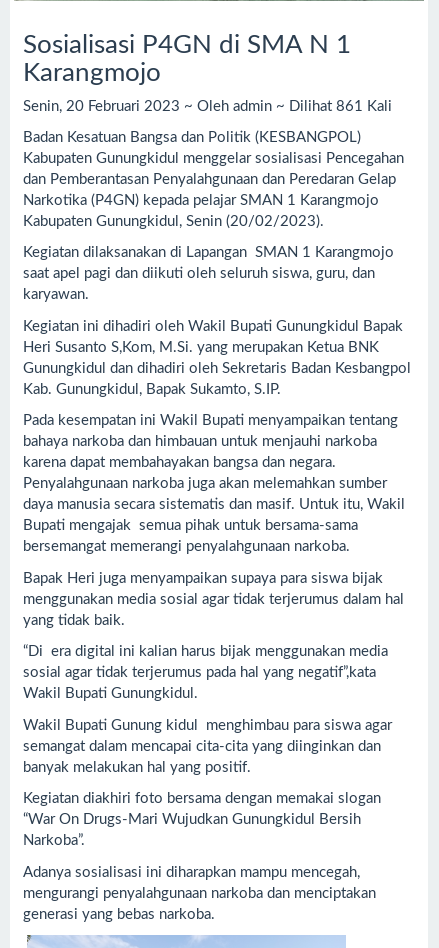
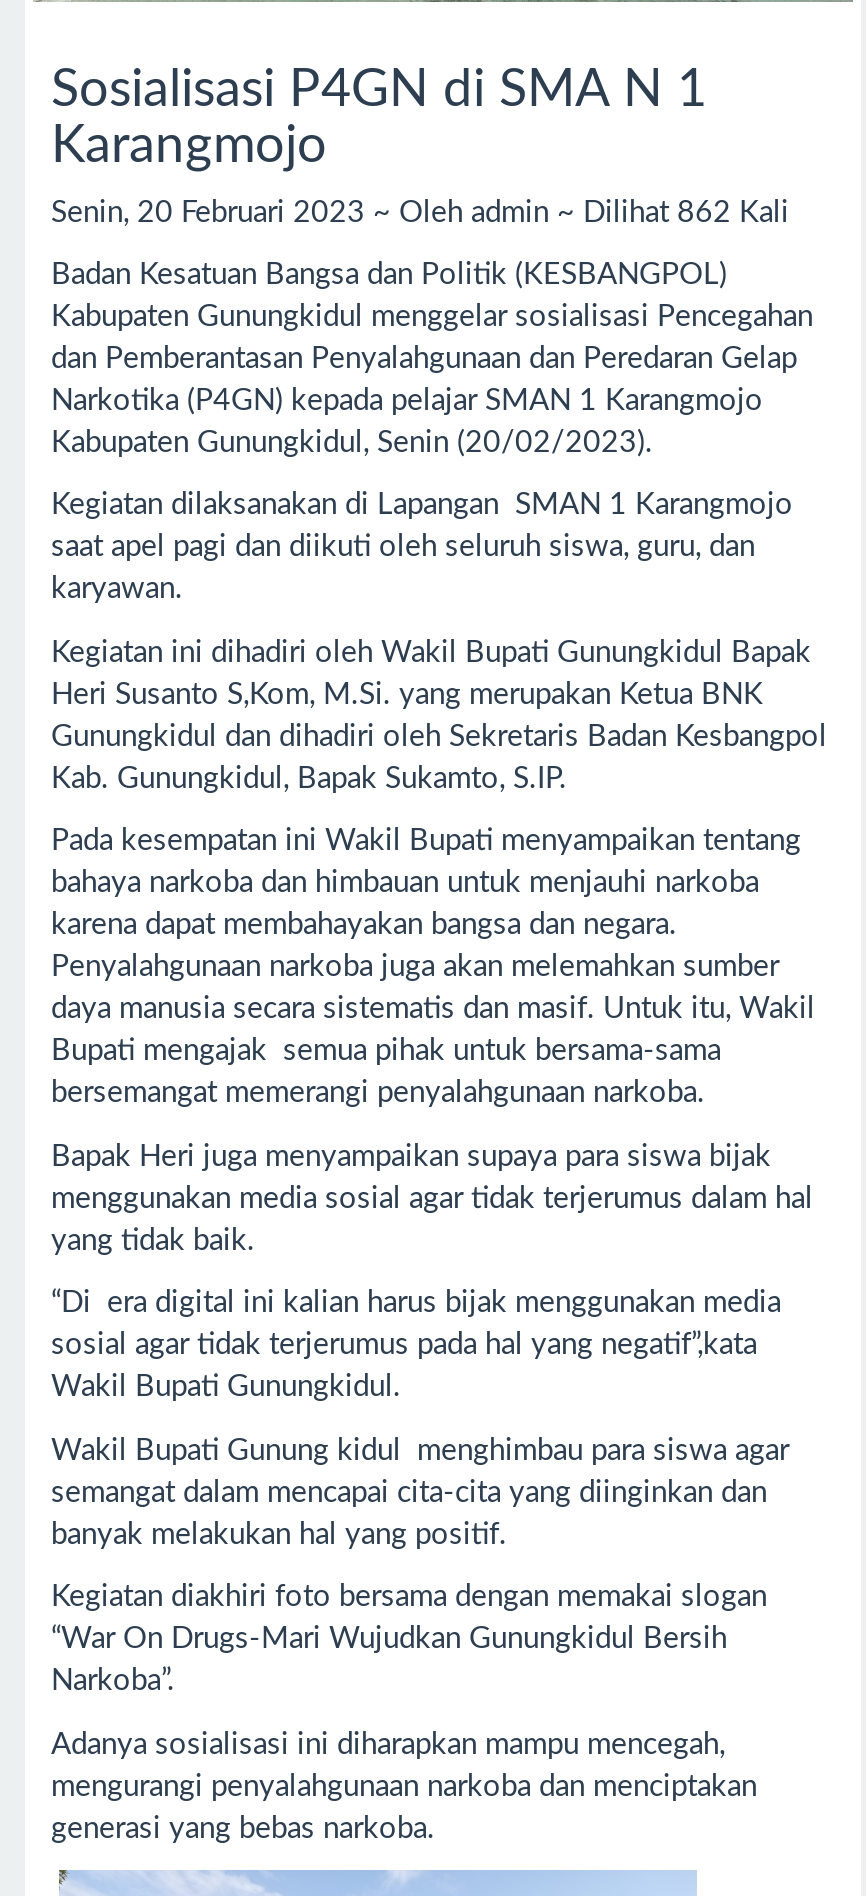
- Senin, 20 Februari 2023 ~ Oleh admin ~ Dilihat 861 Kali
+ Senin, 20 Februari 2023 ~ Oleh admin ~ Dilihat 862 Kali
